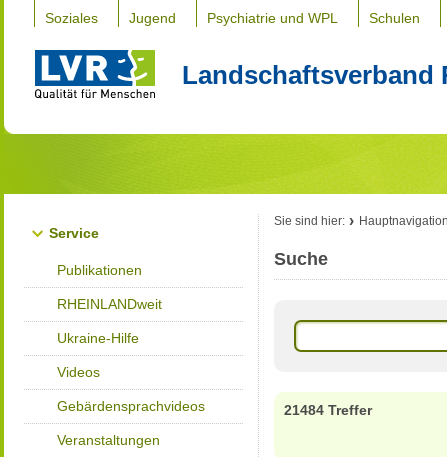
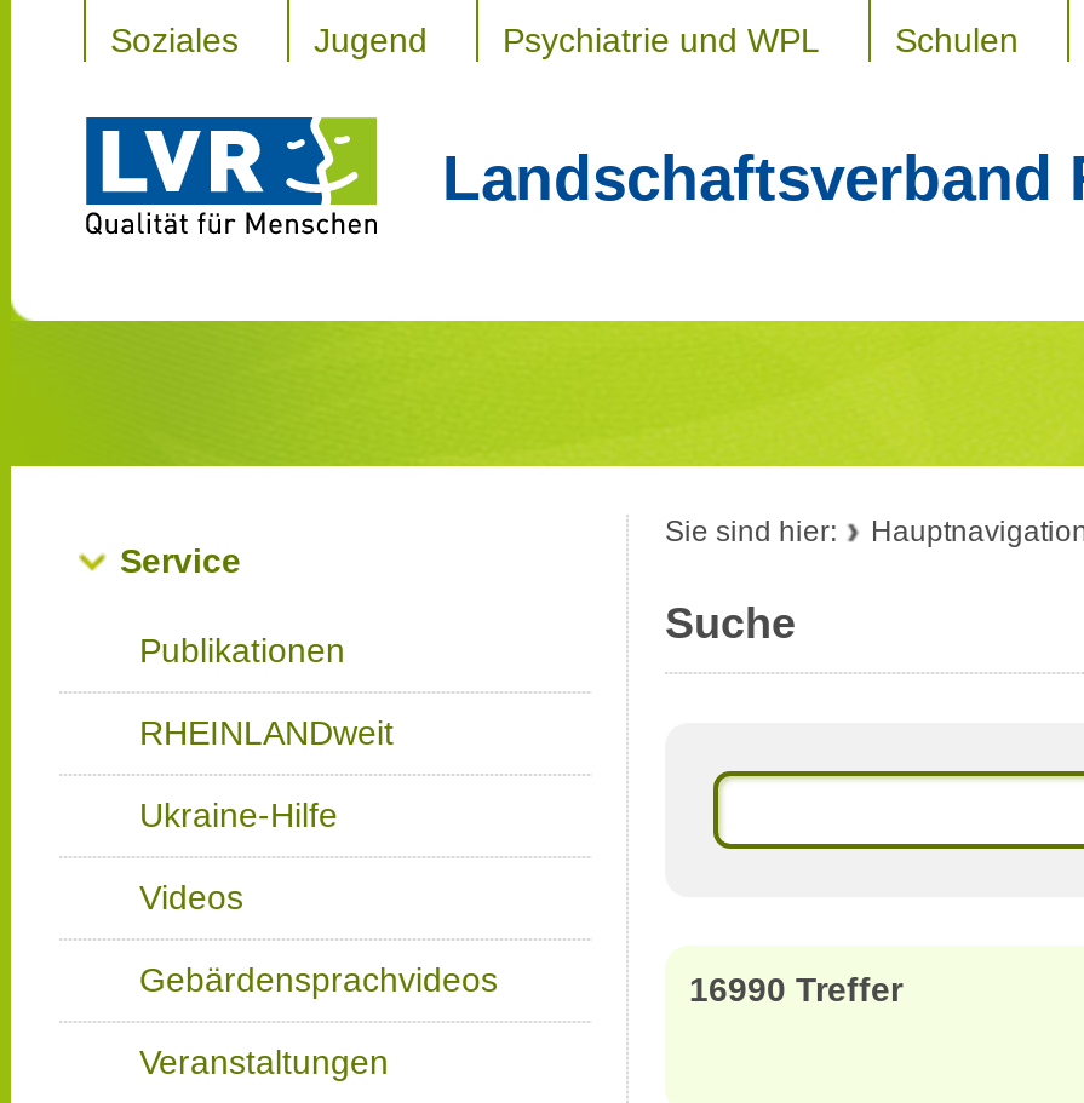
- 21484 Treffer
+ 16990 Treffer
